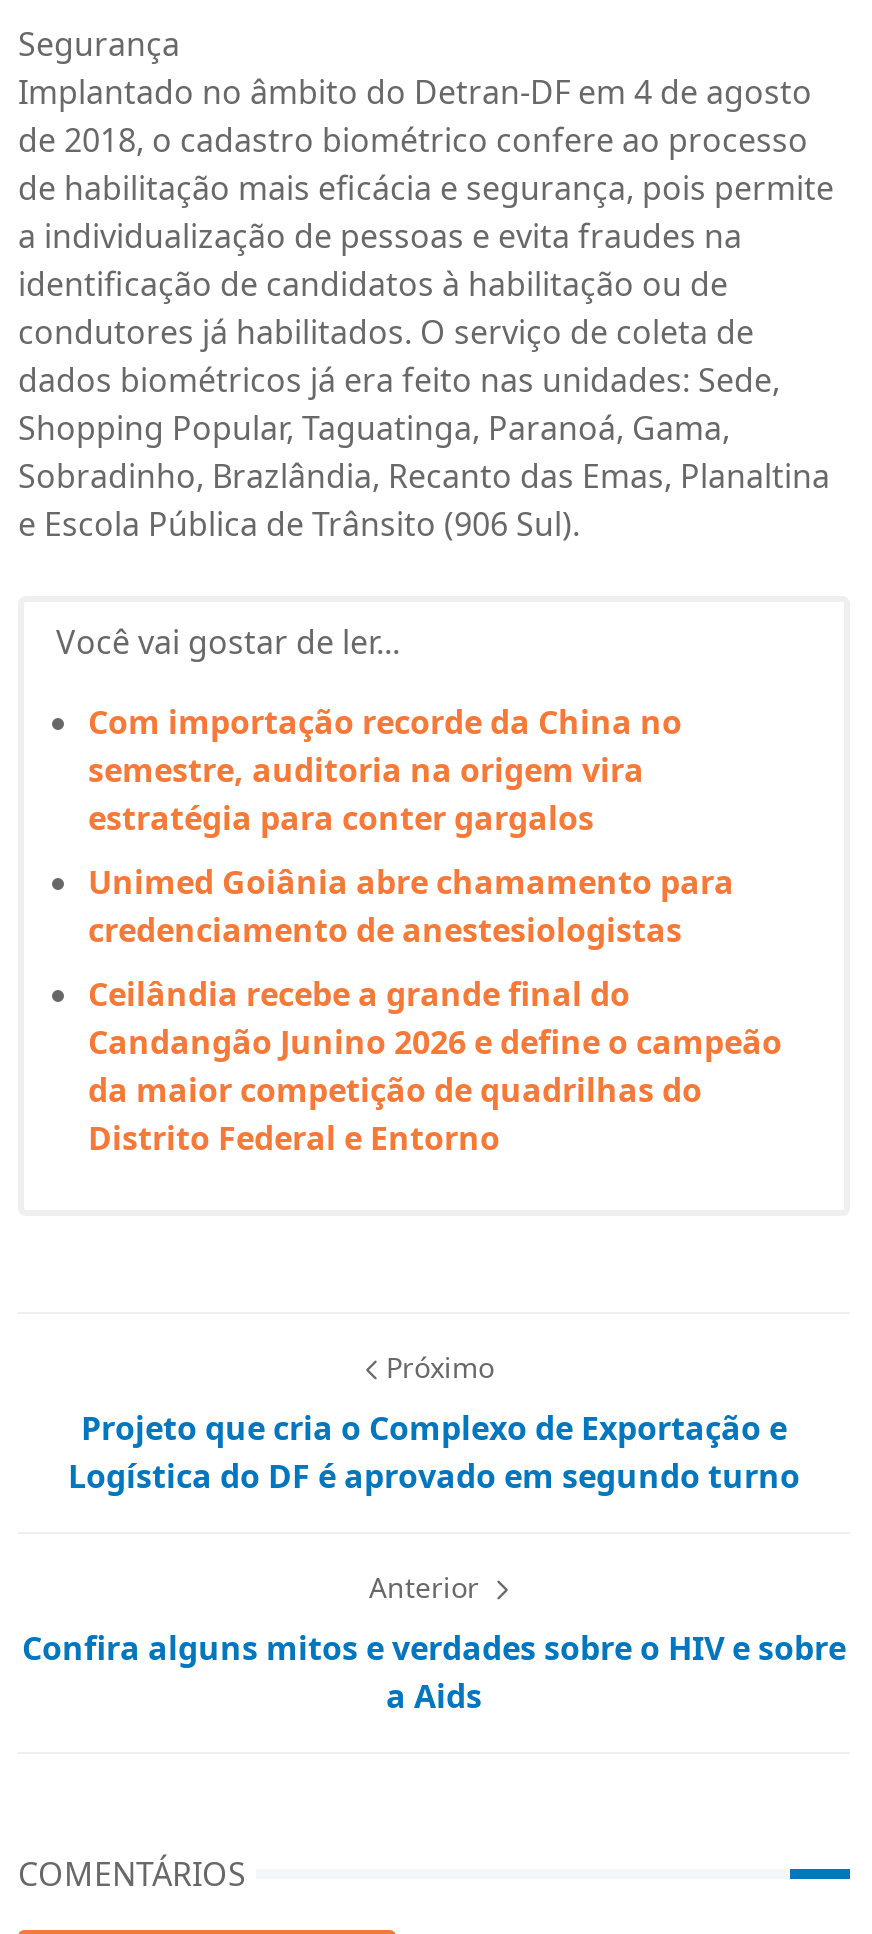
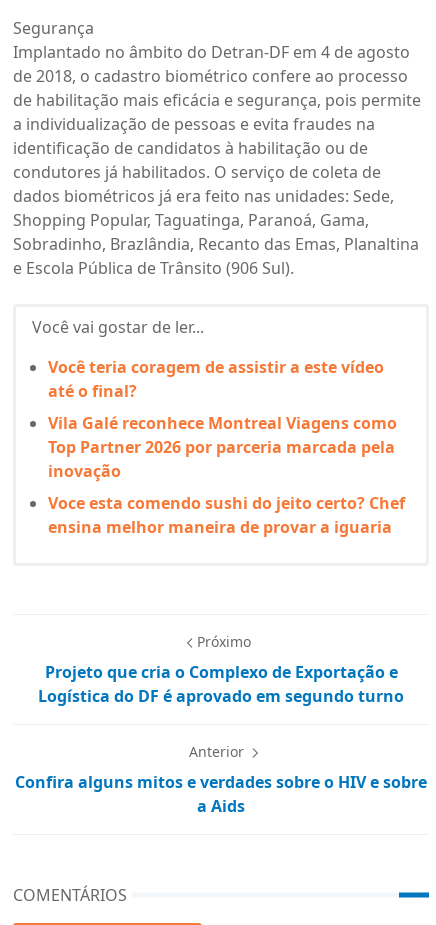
- Com importação recorde da China no
- semestre, auditoria na origem vira
- estratégia para conter gargalos
+ Você teria coragem de assistir a este vídeo
+ até o final?

- Unimed Goiânia abre chamamento para
- credenciamento de anestesiologistas
+ Vila Galé reconhece Montreal Viagens como
+ Top Partner 2026 por parceria marcada pela
+ inovação

- Ceilândia recebe a grande final do
- Candangão Junino 2026 e define o campeão
- da maior competição de quadrilhas do
- Distrito Federal e Entorno
+ Voce esta comendo sushi do jeito certo? Chef
+ ensina melhor maneira de provar a iguaria
